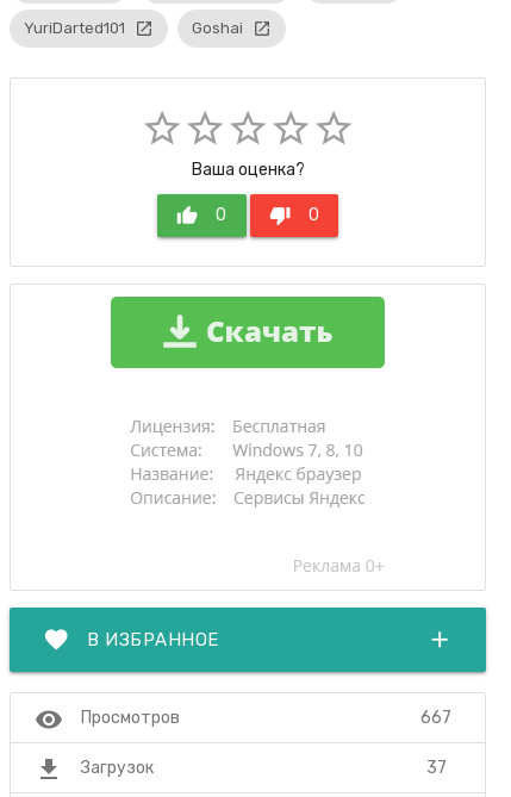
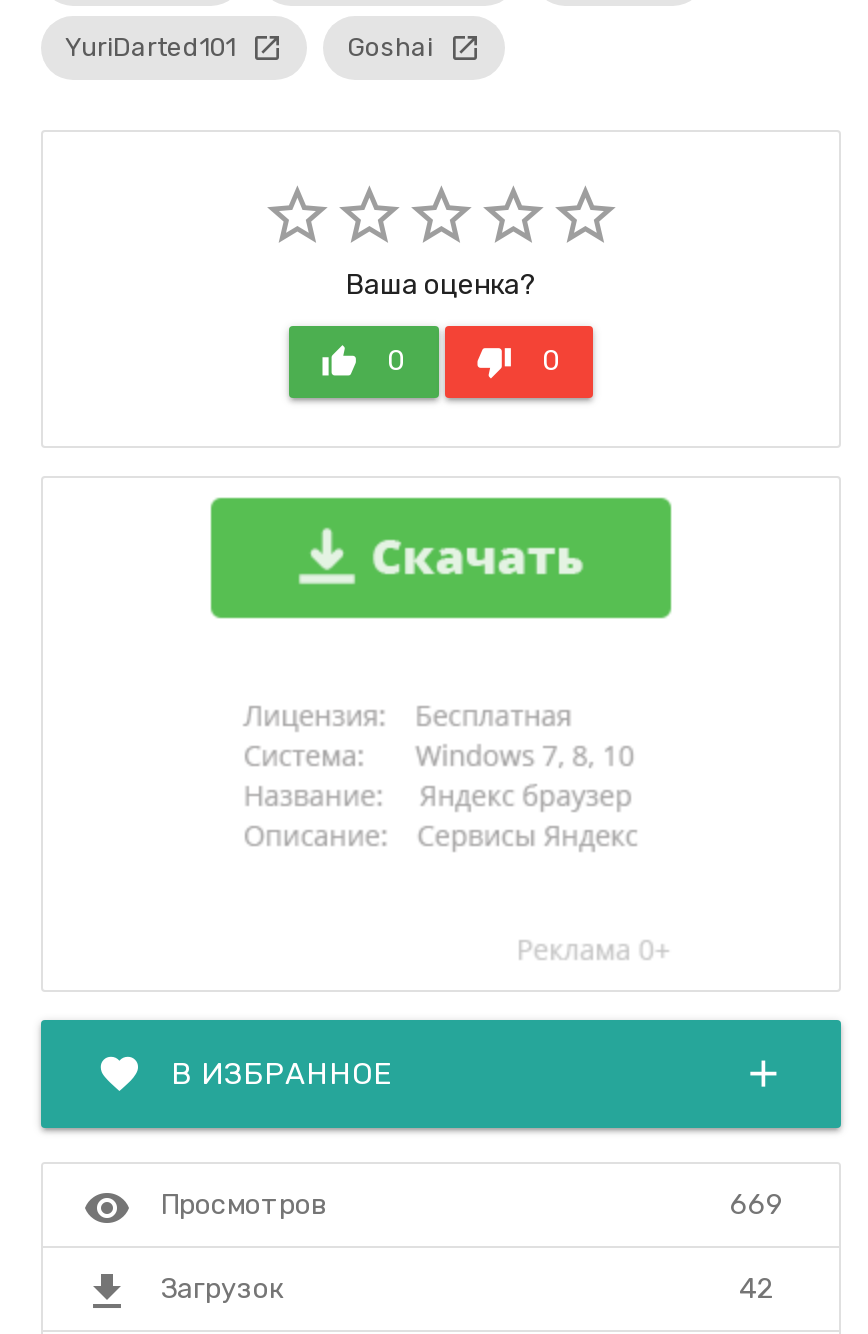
- 667
+ 669

- 37
+ 42
